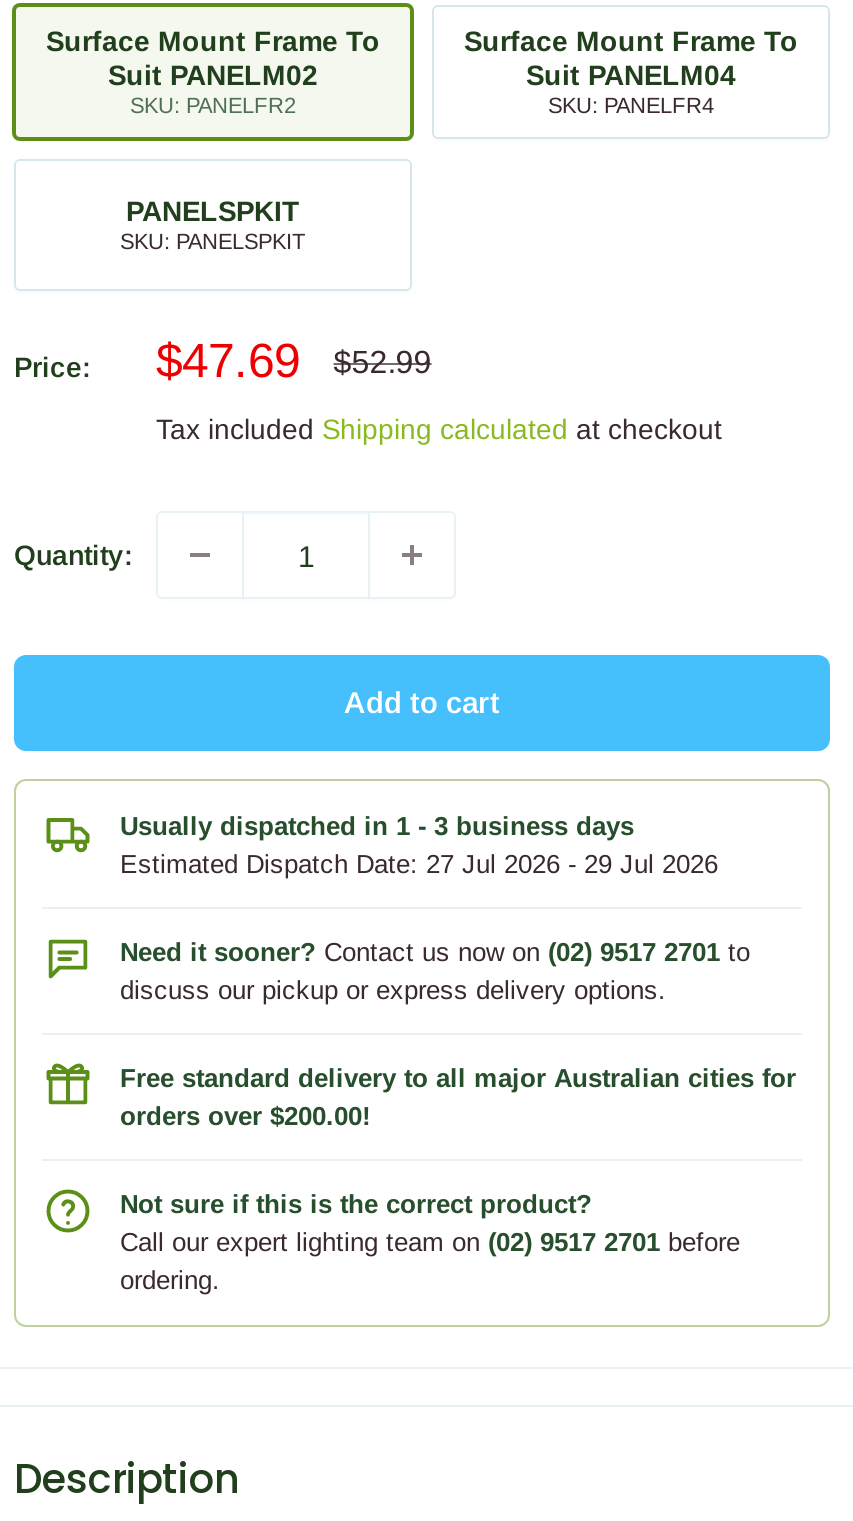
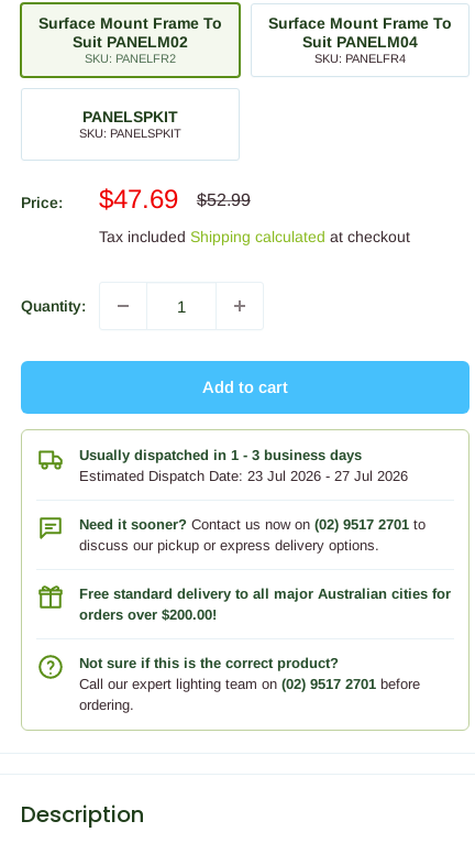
- Estimated Dispatch Date: 27 Jul 2026 - 29 Jul 2026
+ Estimated Dispatch Date: 23 Jul 2026 - 27 Jul 2026
